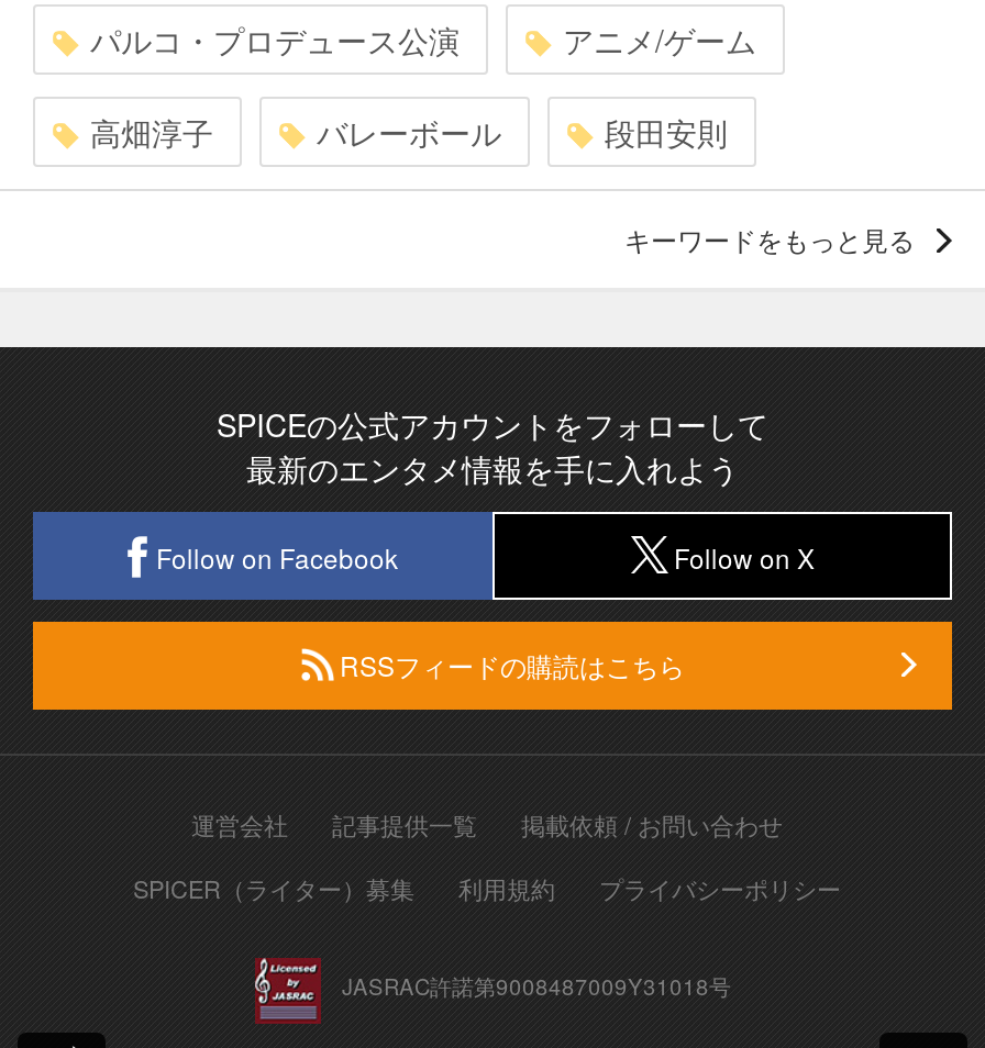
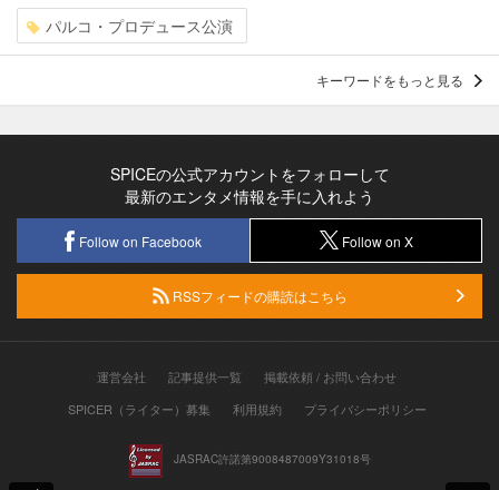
- アニメ/ゲーム
- 高畑淳子
- バレーボール
- 段田安則
